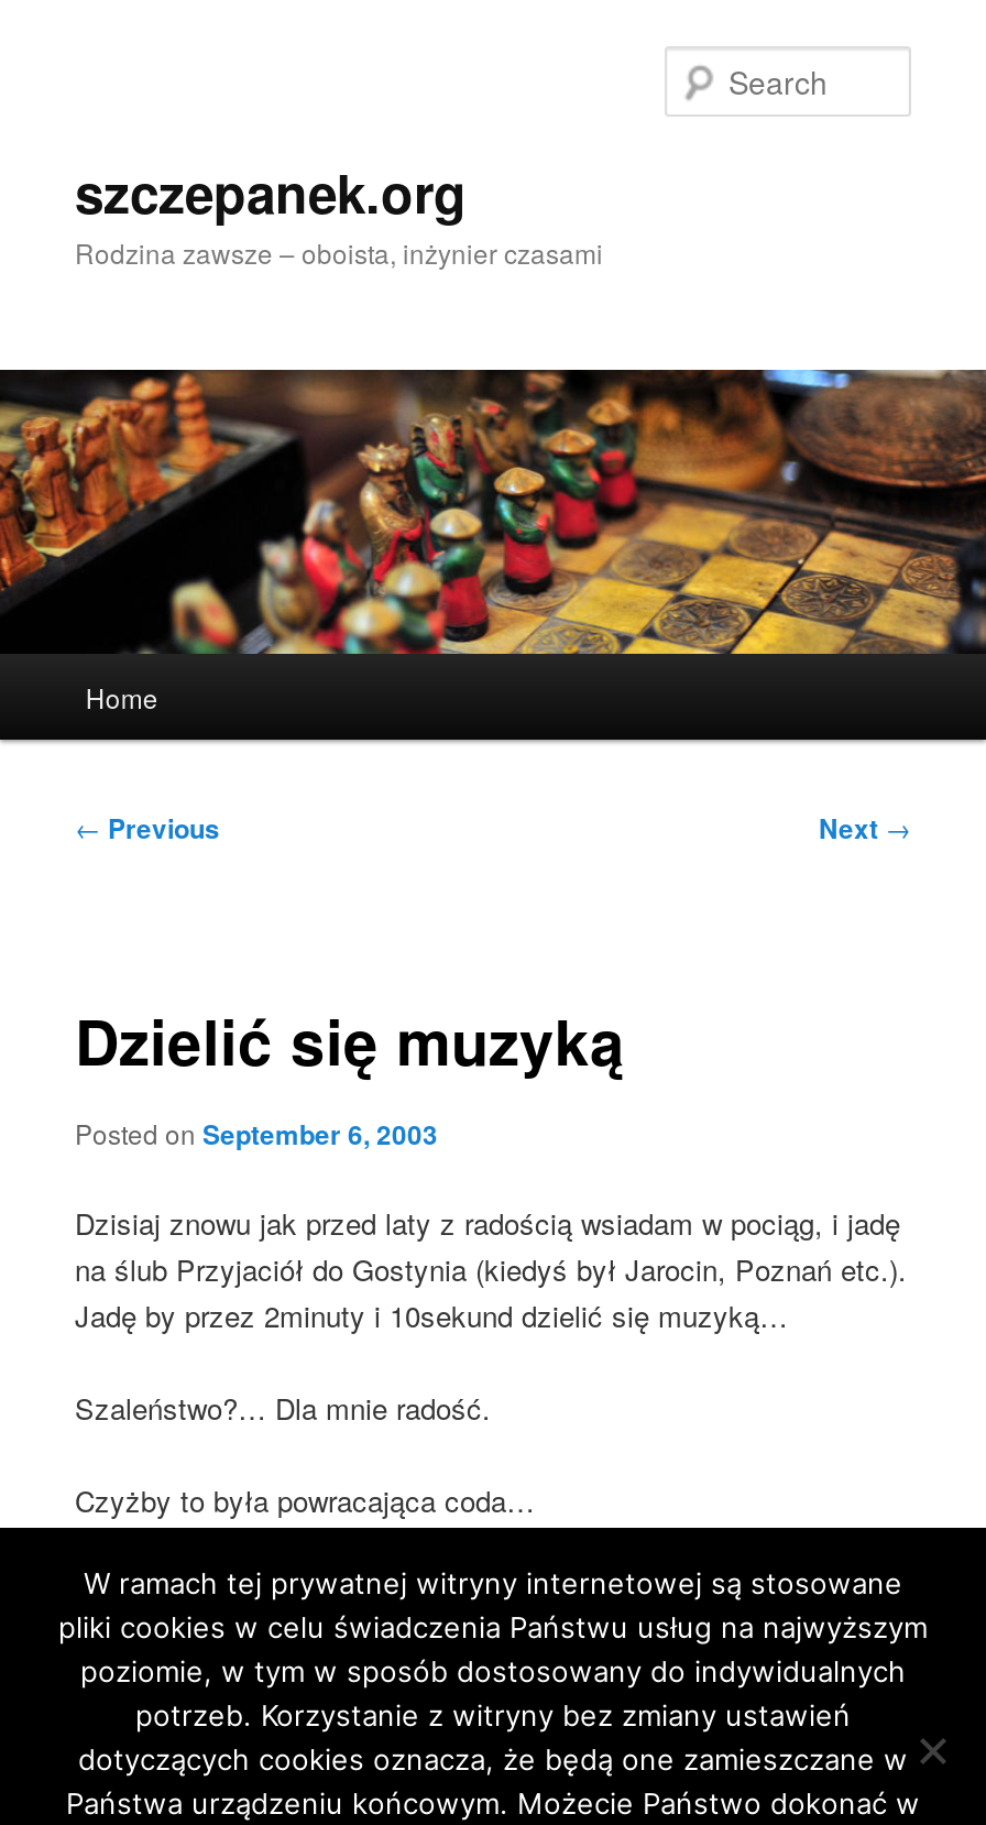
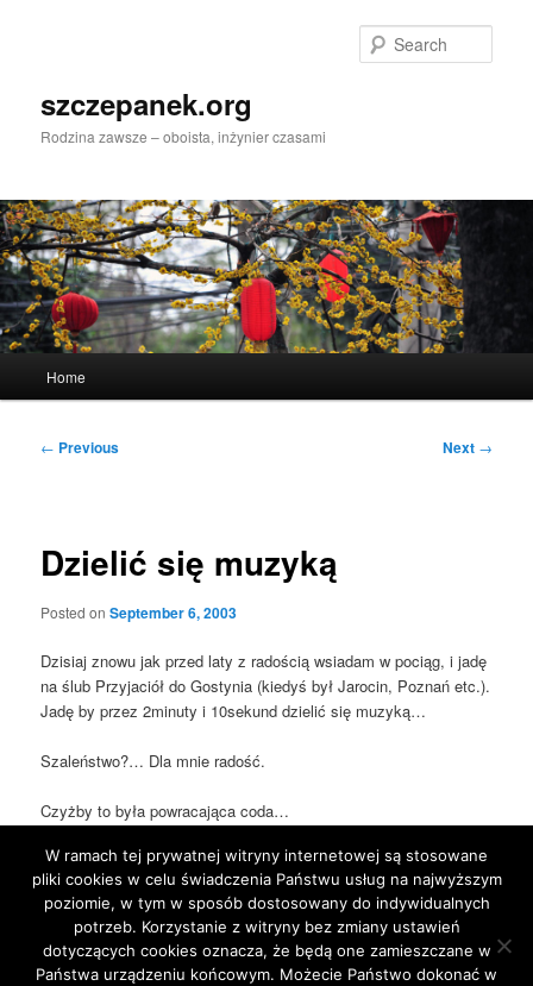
- [image]
+ [image]
